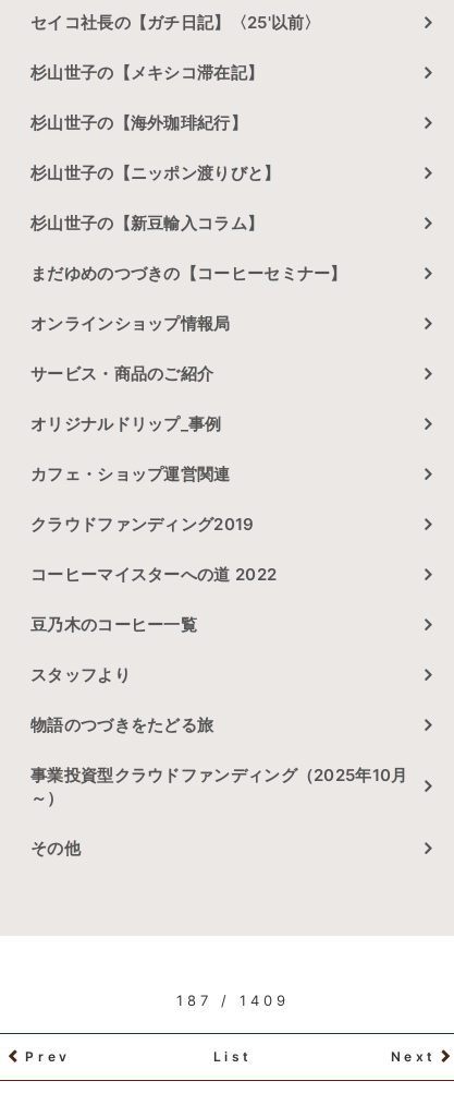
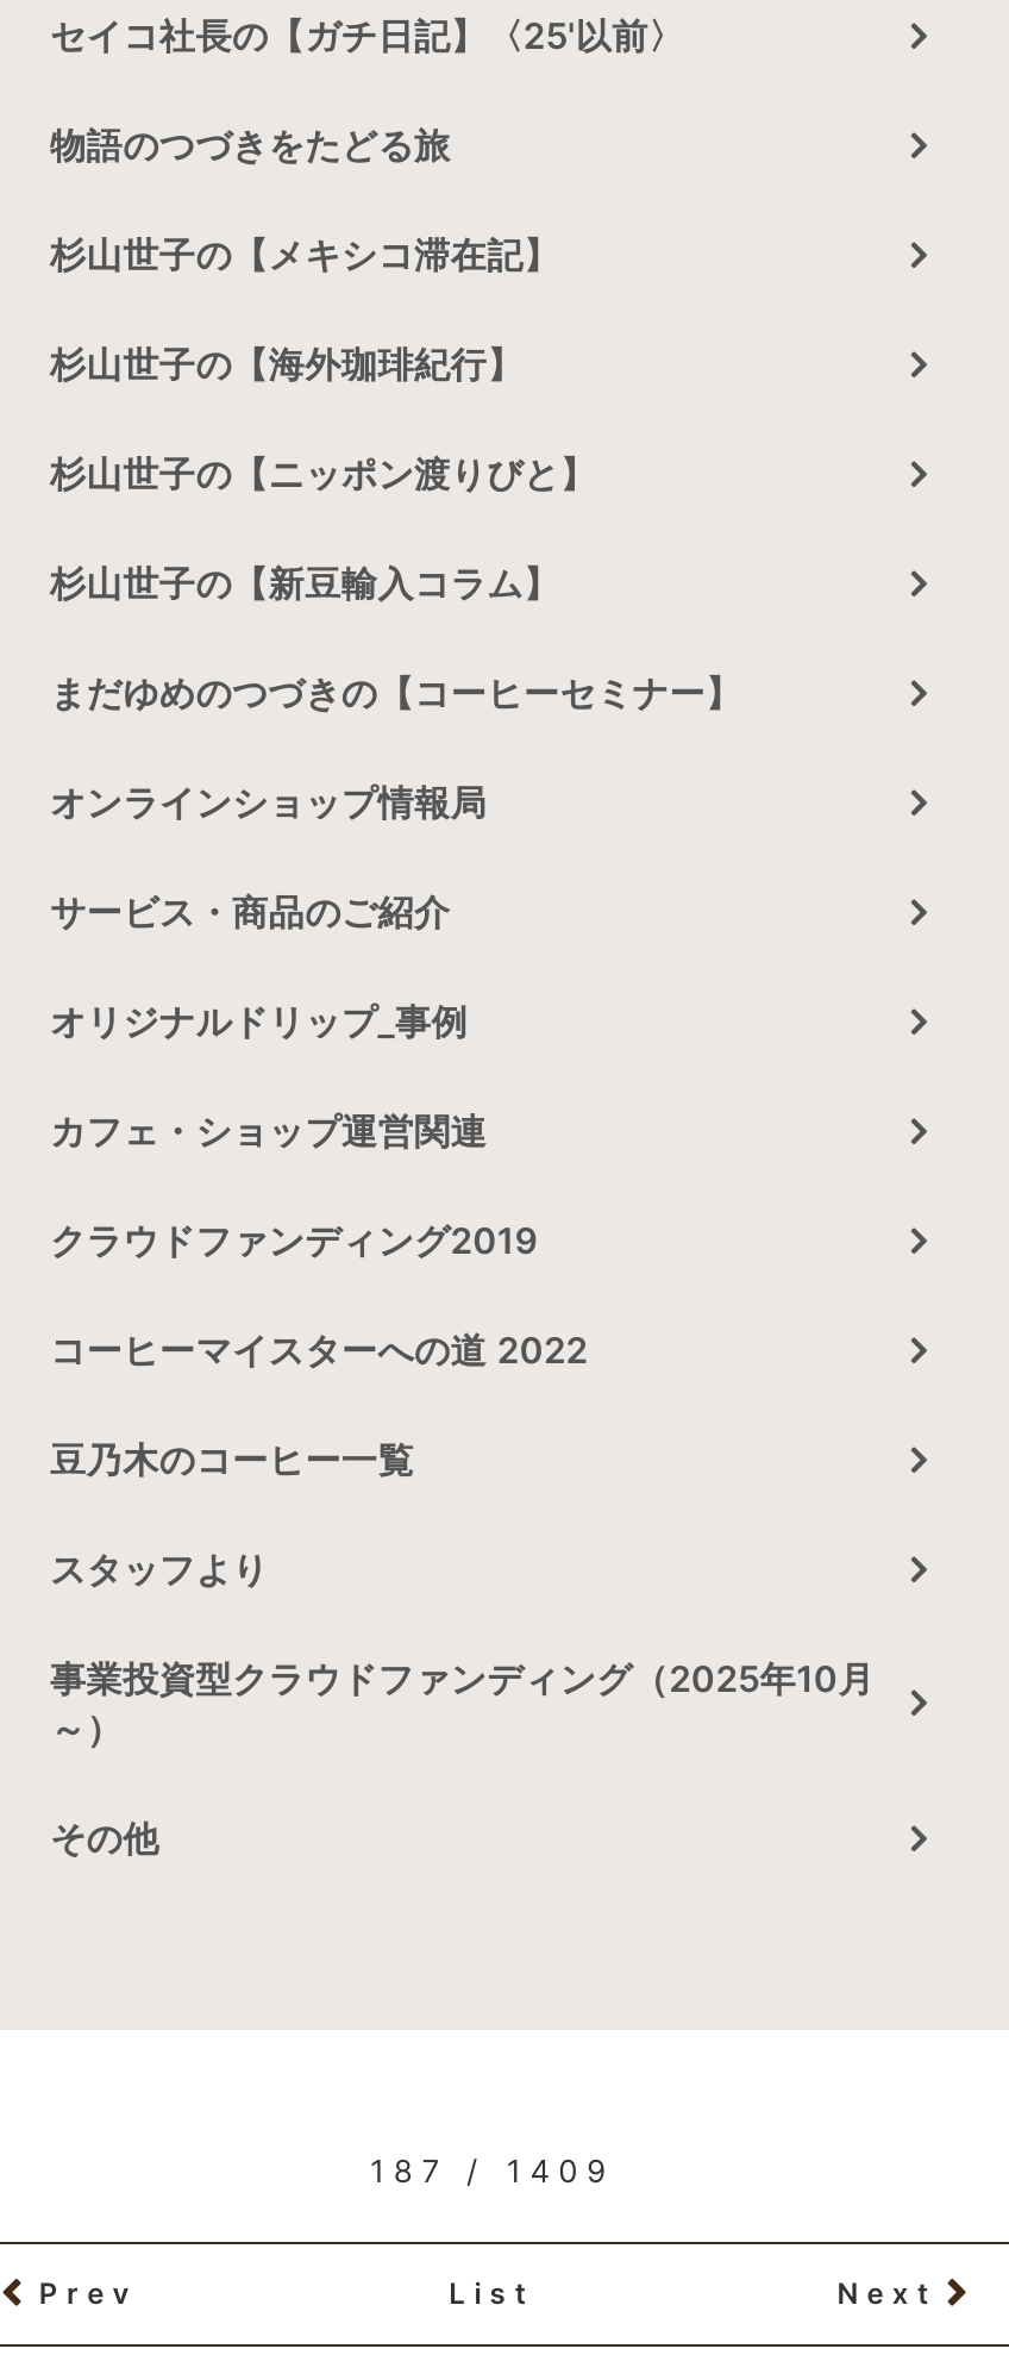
moved down: 杉山世子の【メキシコ滞在記】 | 杉山世子の【海外珈琲紀行】 | 杉山世子の【ニッポン渡りびと】 | ... | 豆乃木のコーヒー一覧 | スタッフより

moved up: 物語のつづきをたどる旅
